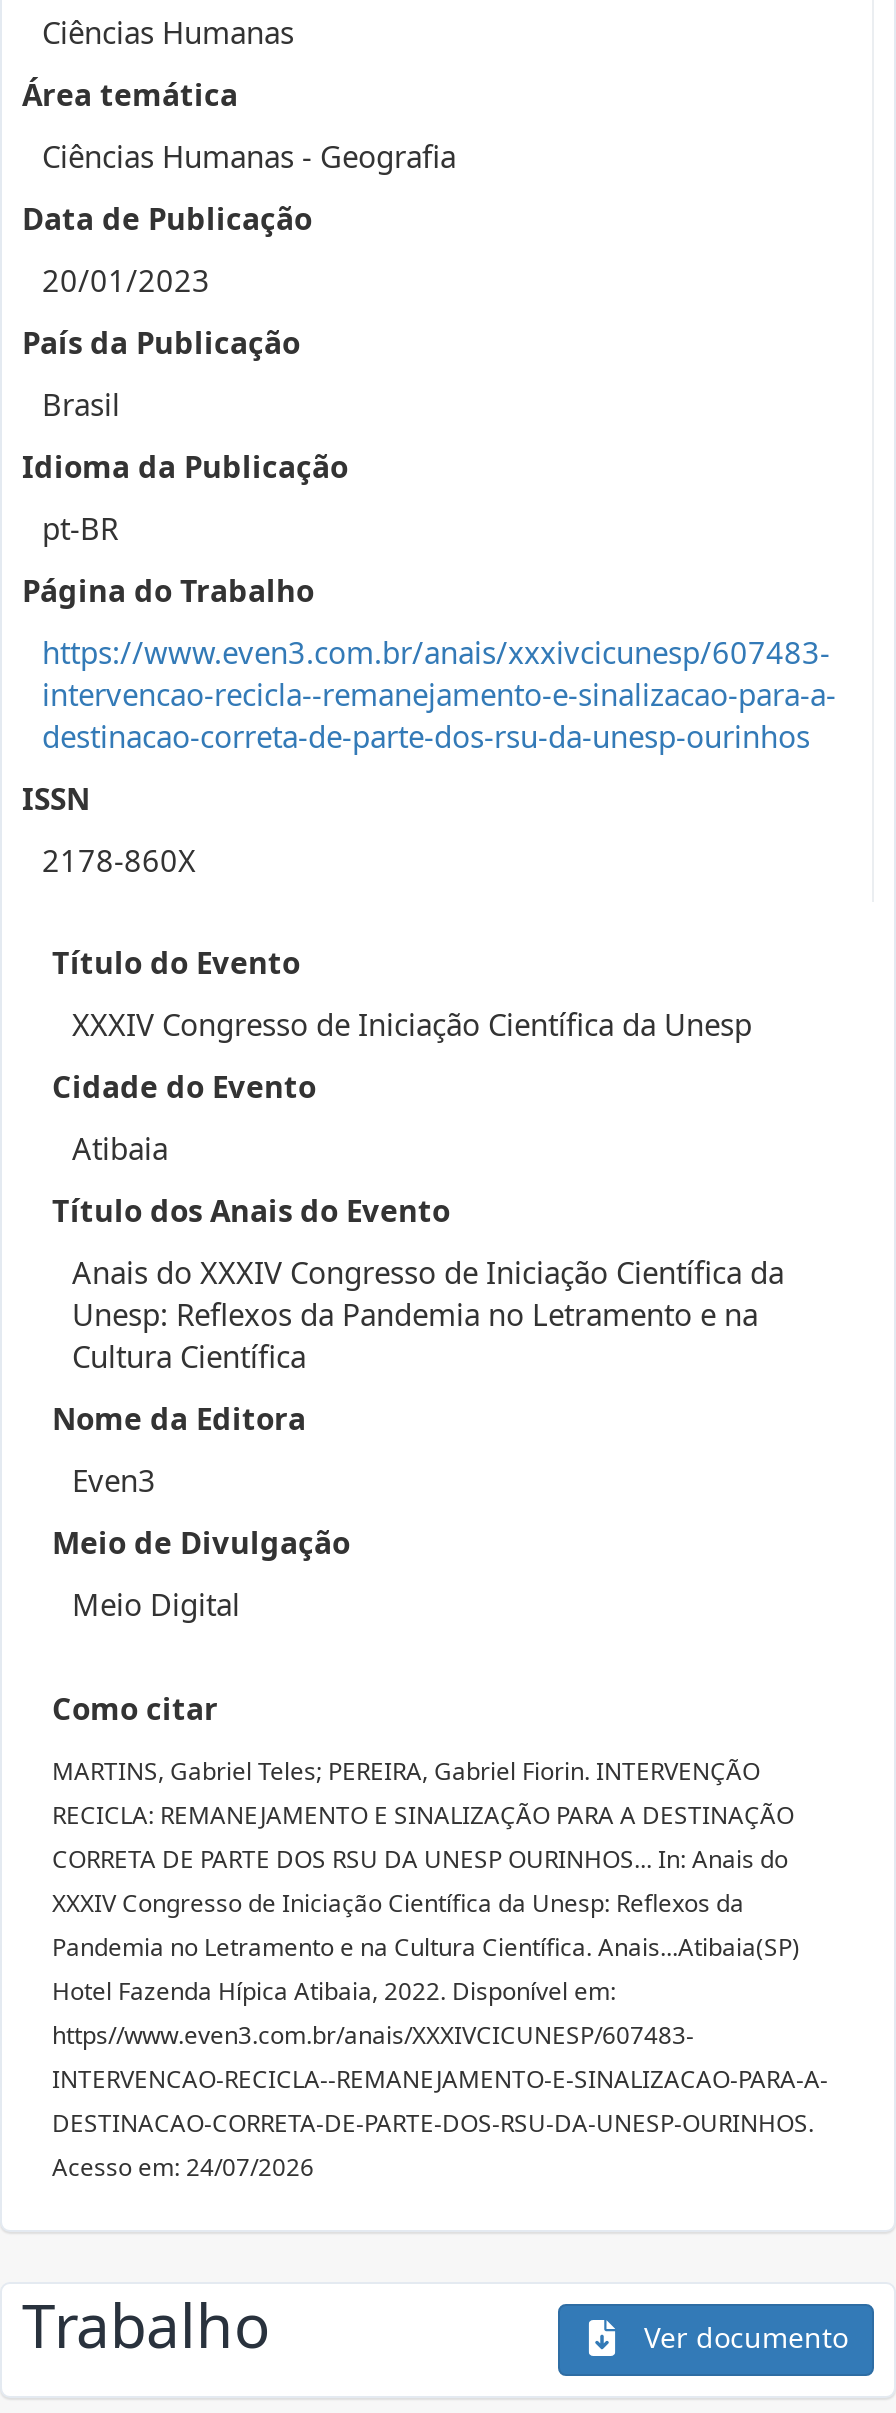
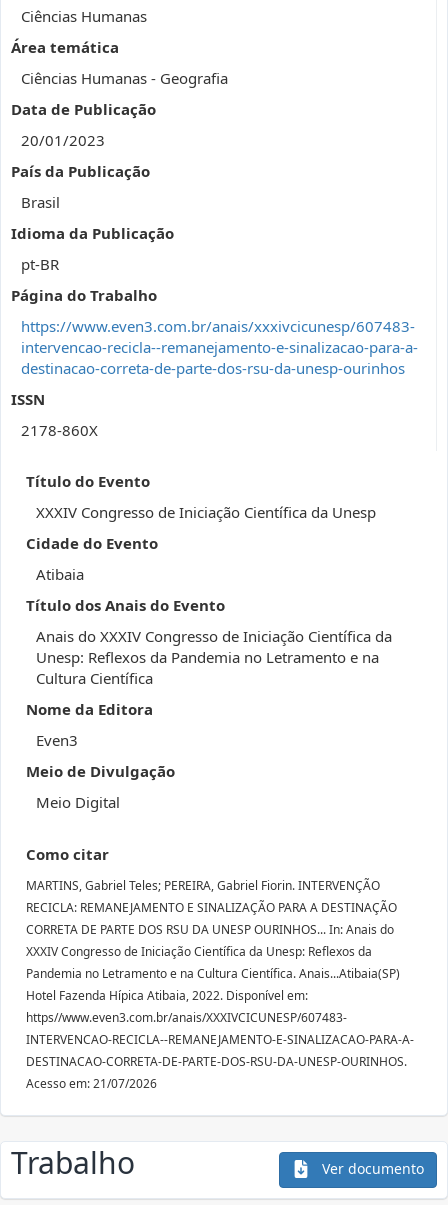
- Acesso em: 24/07/2026
+ Acesso em: 21/07/2026
